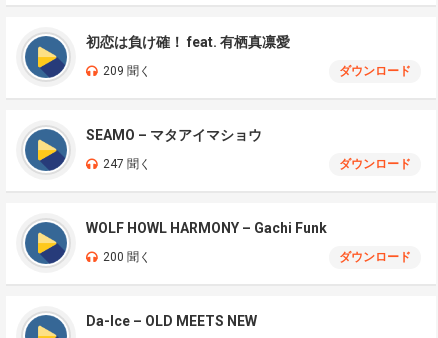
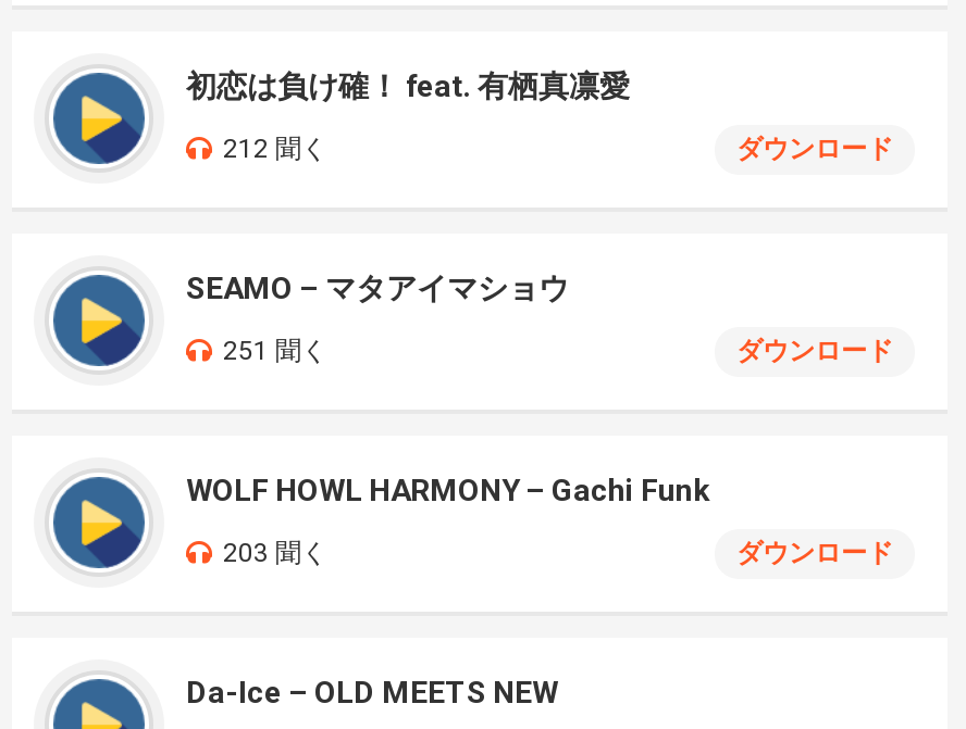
- 209 聞く
+ 212 聞く

- 247 聞く
+ 251 聞く

- 200 聞く
+ 203 聞く
